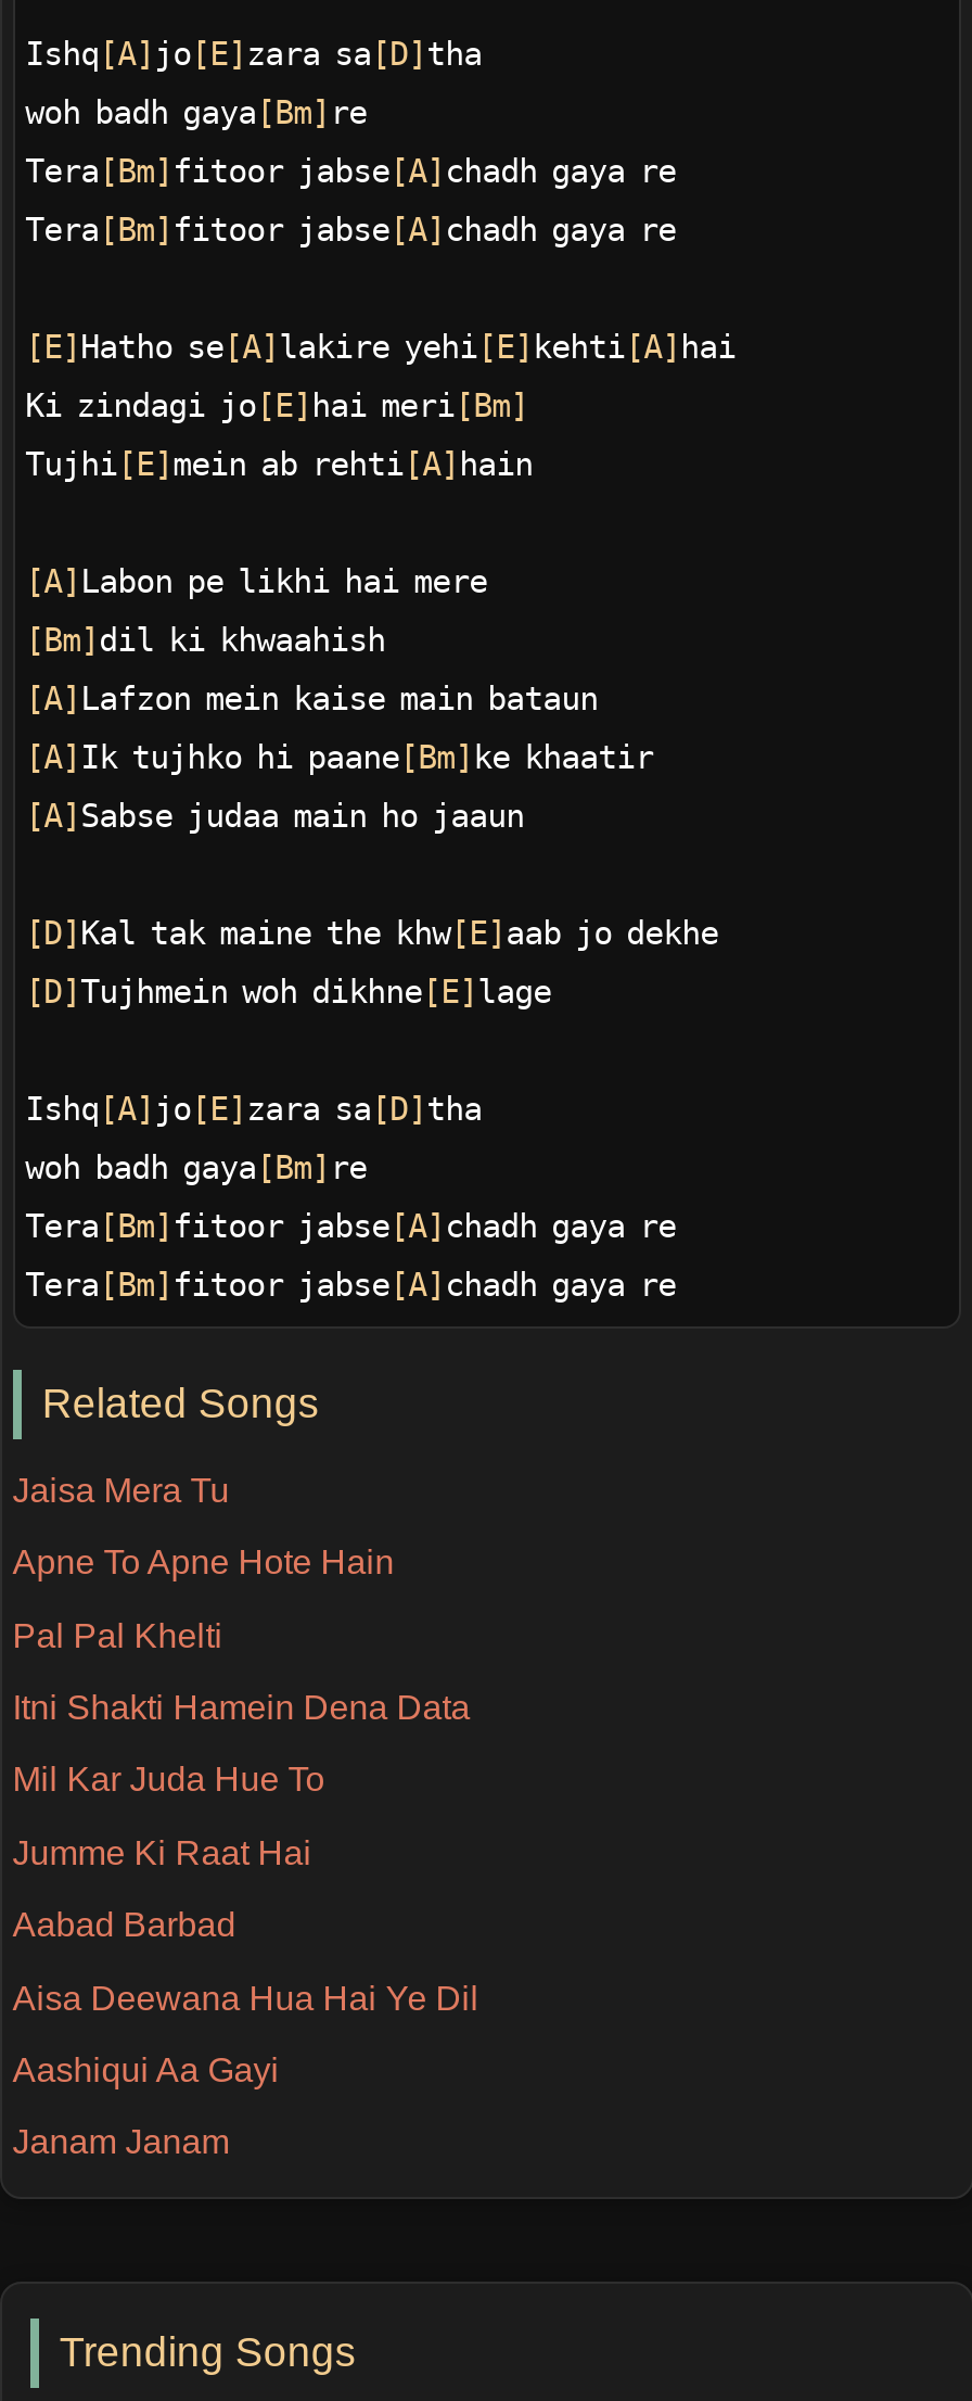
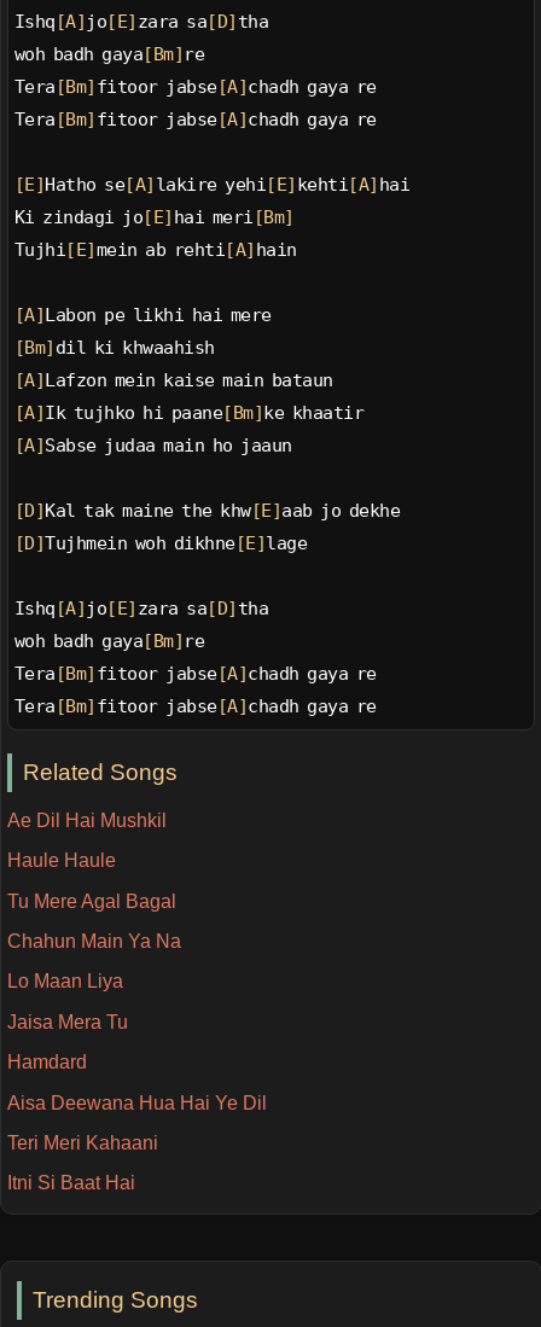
+ Ae Dil Hai Mushkil
+ Haule Haule
+ Tu Mere Agal Bagal
+ Chahun Main Ya Na
+ Lo Maan Liya

moved down: Jaisa Mera Tu

- Apne To Apne Hote Hain
- Pal Pal Khelti
- Itni Shakti Hamein Dena Data
- Mil Kar Juda Hue To
- Jumme Ki Raat Hai
- Aabad Barbad
+ Hamdard

- Aashiqui Aa Gayi
+ Teri Meri Kahaani

- Janam Janam
+ Itni Si Baat Hai
